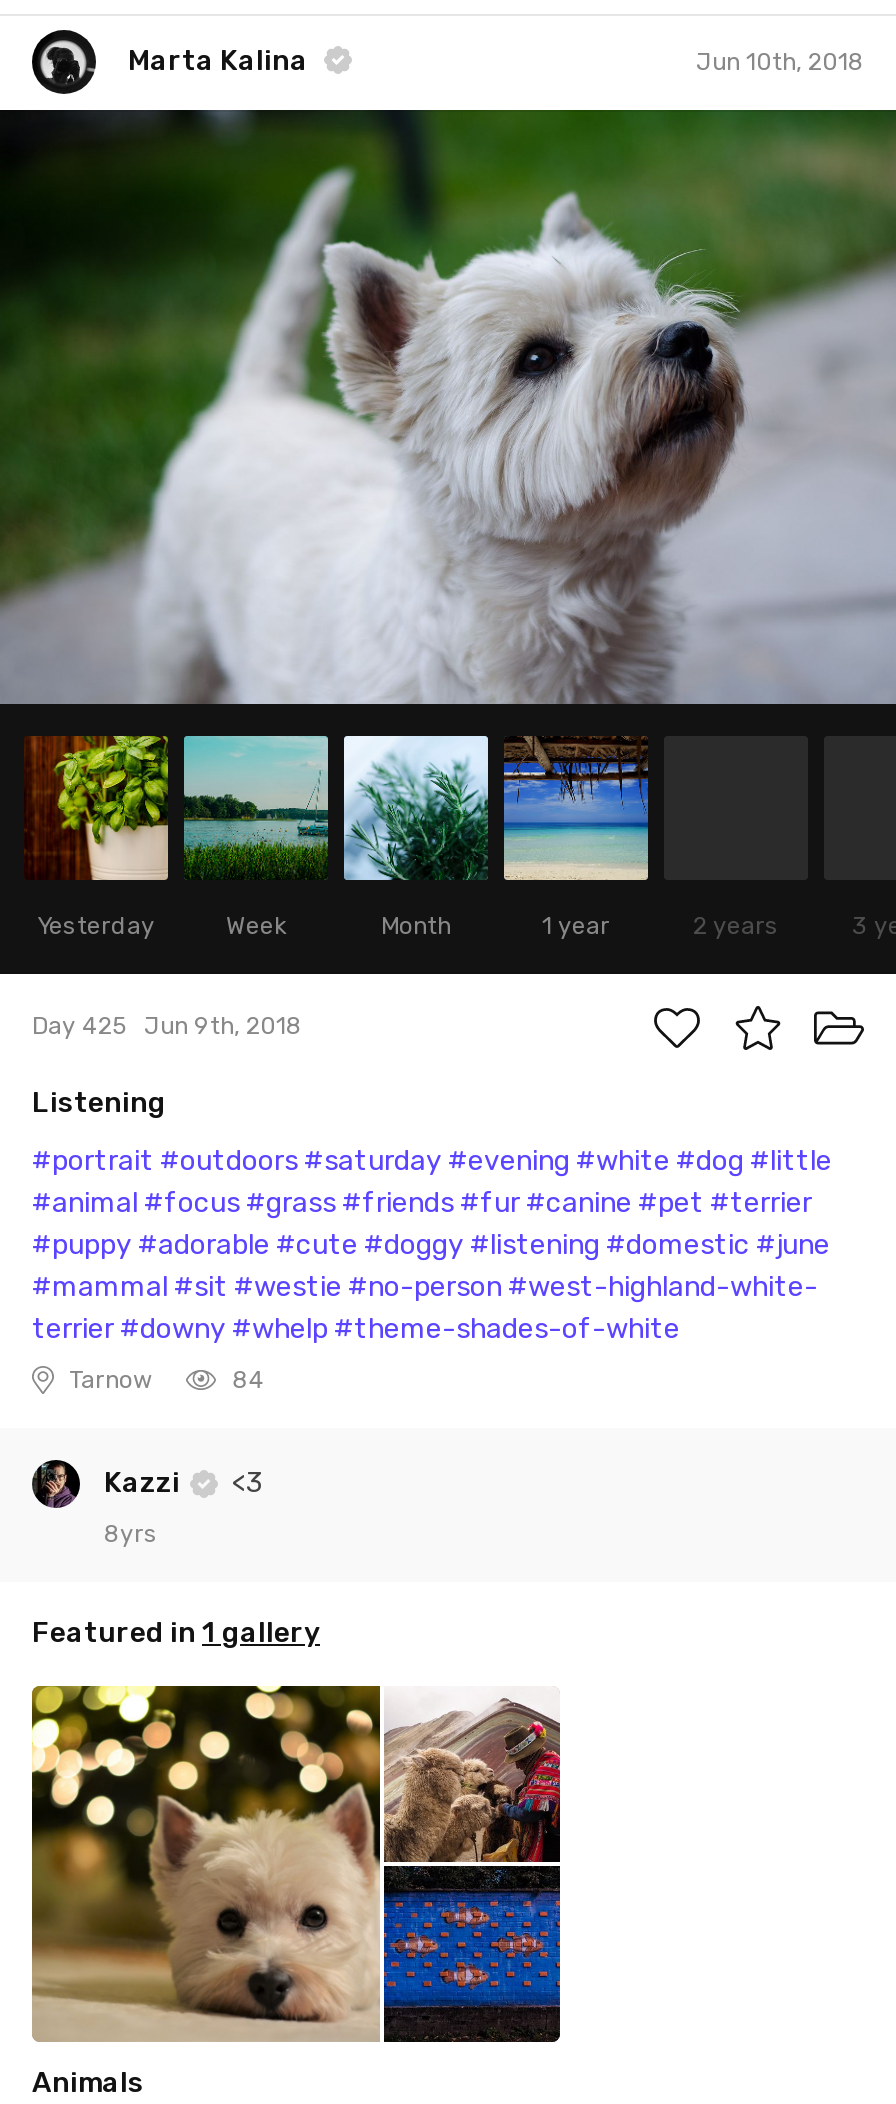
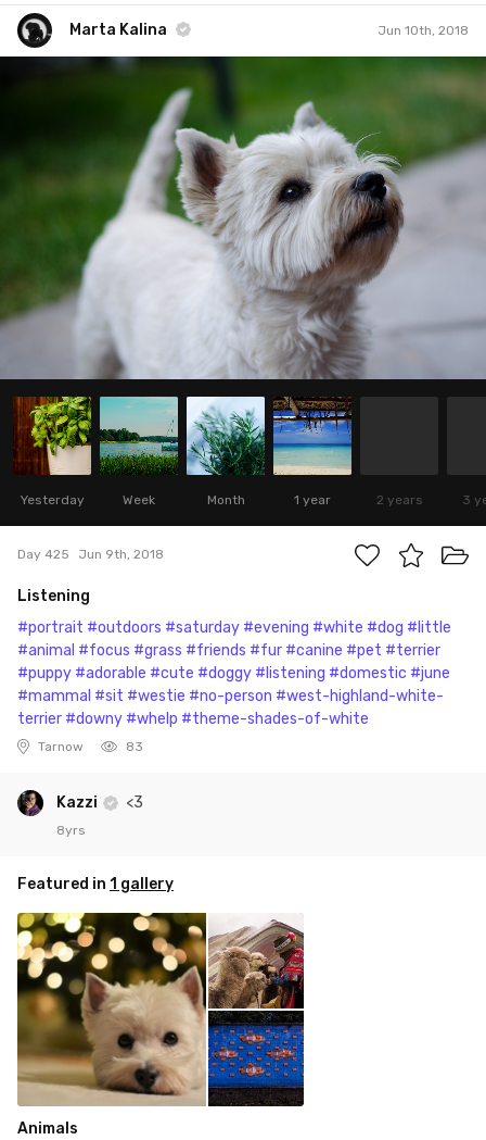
- 84
+ 83
